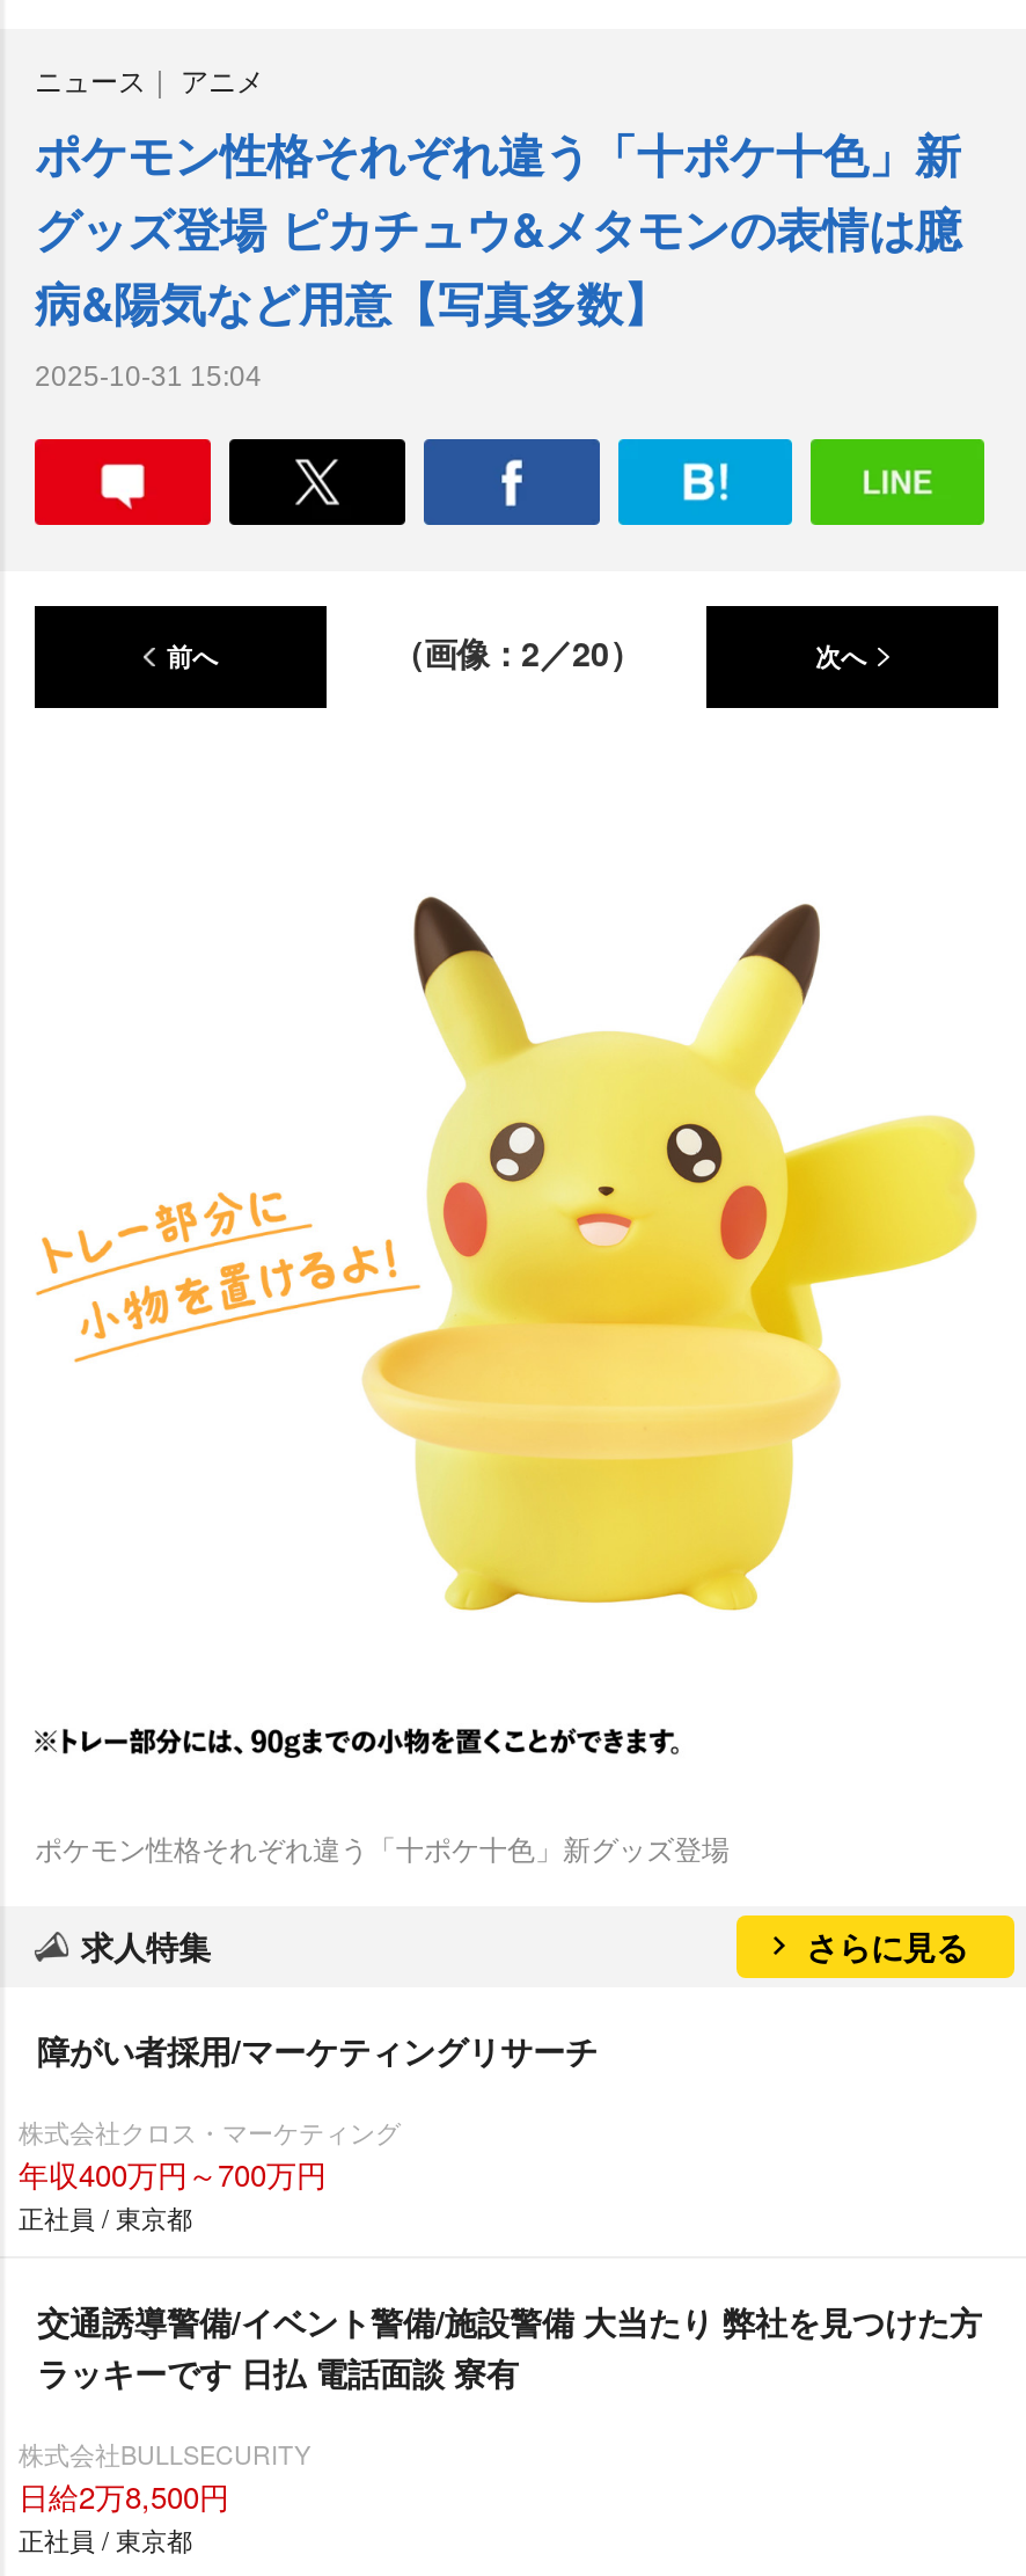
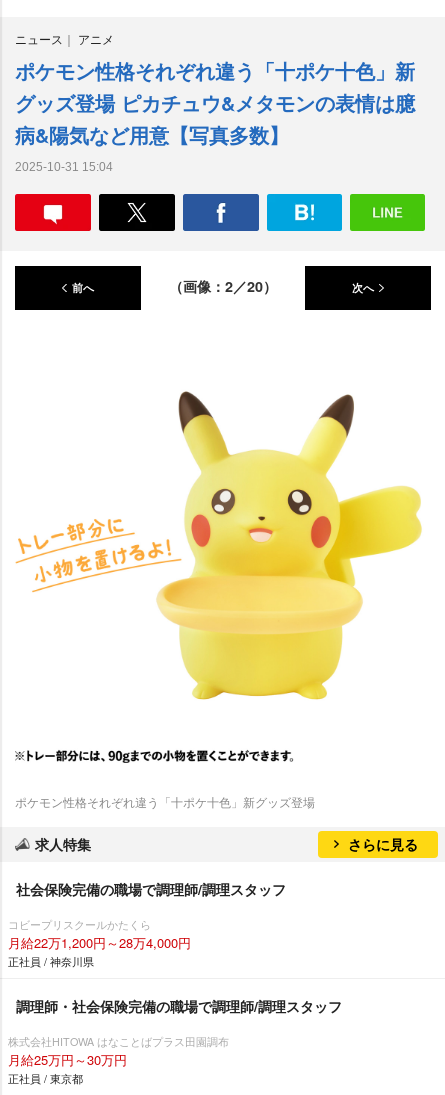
- 障がい者採用/マーケティングリサーチ
+ 社会保険完備の職場で調理師/調理スタッフ

- 株式会社クロス・マーケティング
- 年収400万円～700万円
- 正社員 / 東京都
+ コビープリスクールかたくら
+ 月給22万1,200円～28万4,000円
+ 正社員 / 神奈川県

- 交通誘導警備/イベント警備/施設警備 大当たり 弊社を見つけた方
- ラッキーです 日払 電話面談 寮有
+ 調理師・社会保険完備の職場で調理師/調理スタッフ

- 株式会社BULLSECURITY
- 日給2万8,500円
+ 株式会社HITOWA はなことばプラス田園調布
+ 月給25万円～30万円
